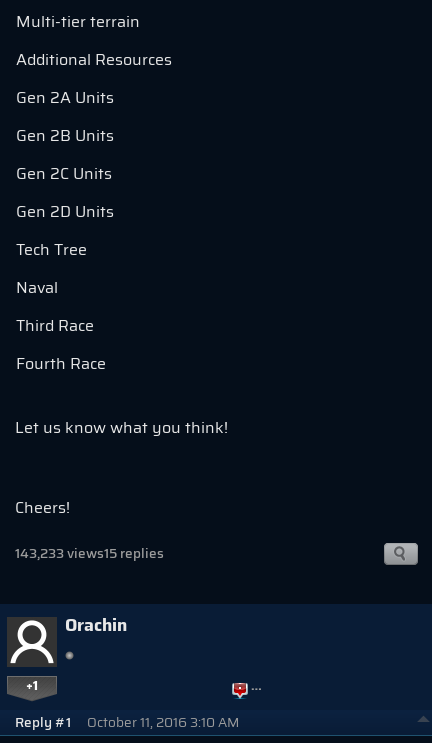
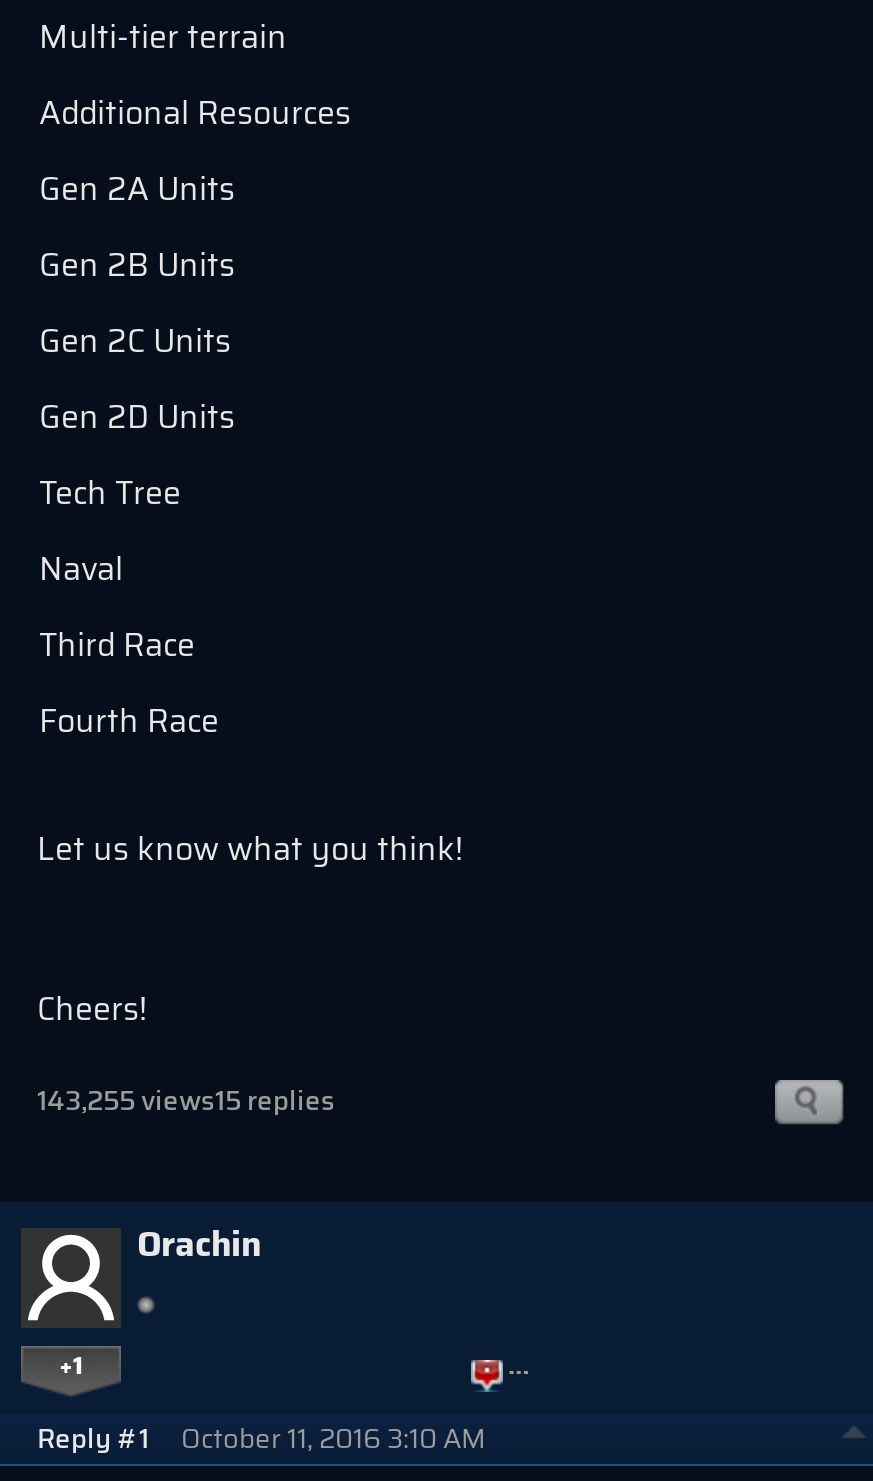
- 143,233 views15 replies
+ 143,255 views15 replies
